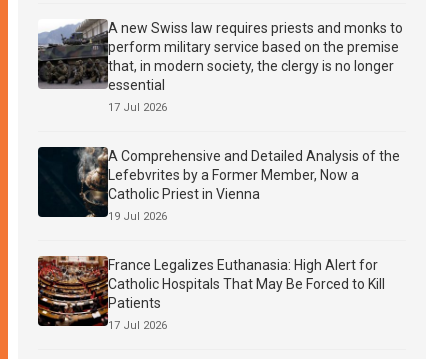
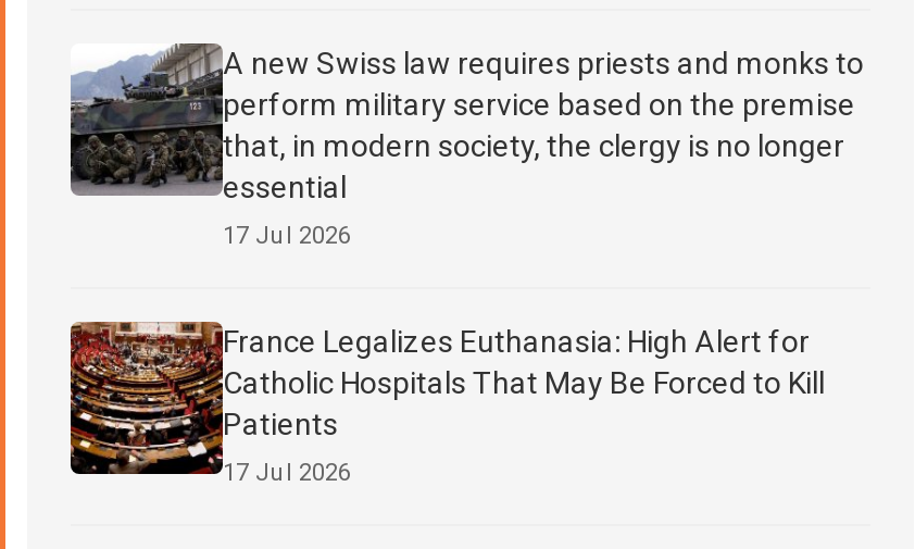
- [image]
- A Comprehensive and Detailed Analysis of the
- Lefebvrites by a Former Member, Now a
- Catholic Priest in Vienna
- 19 Jul 2026
